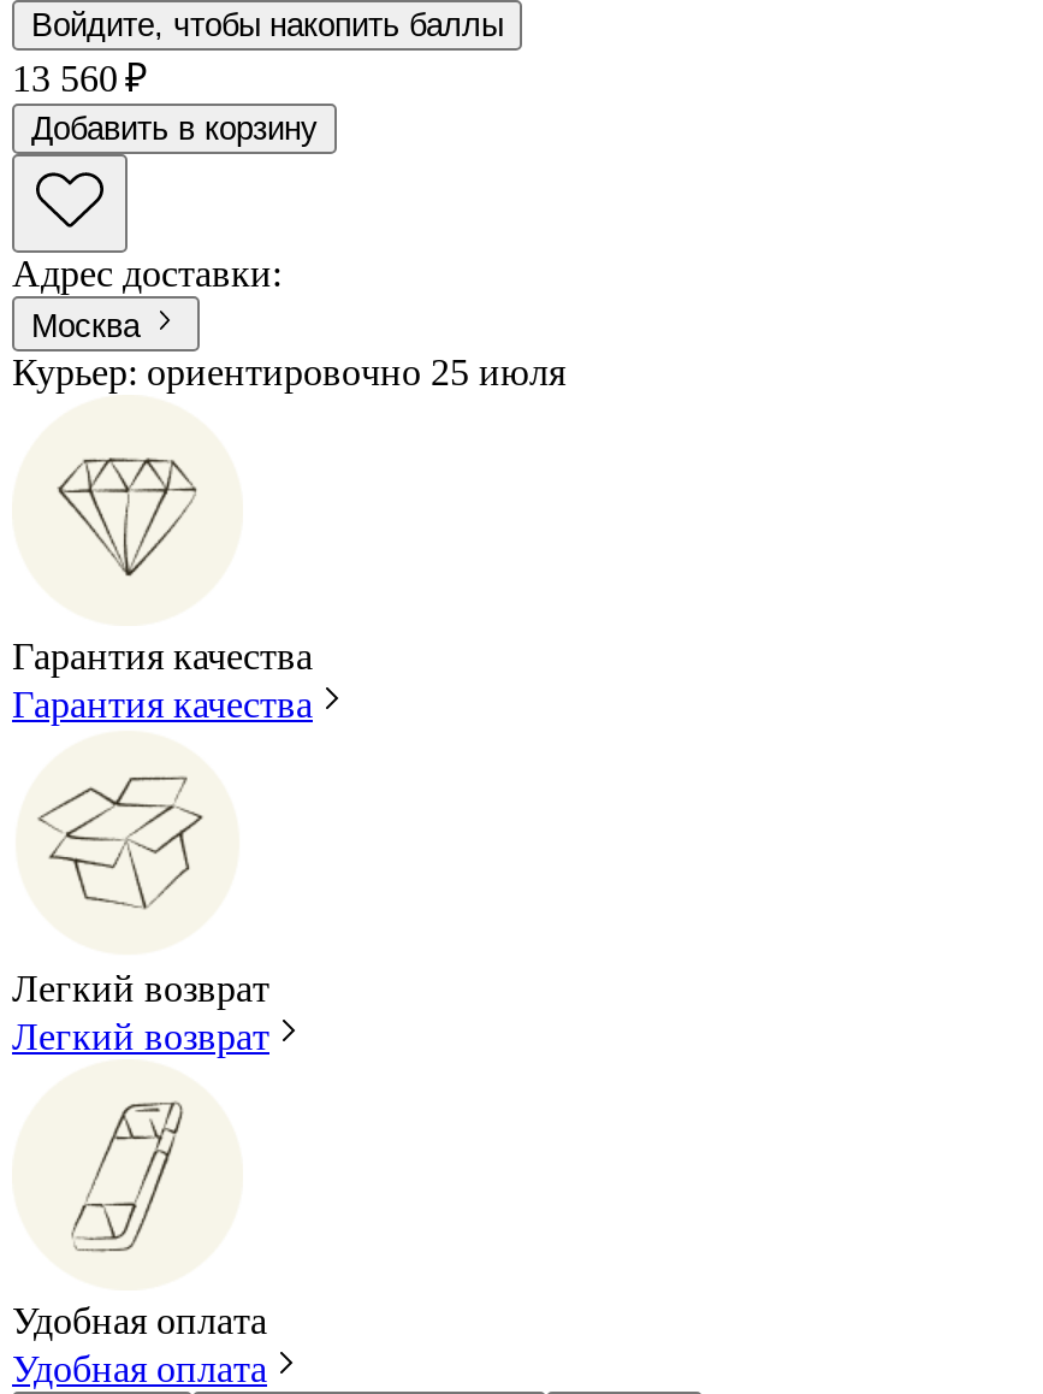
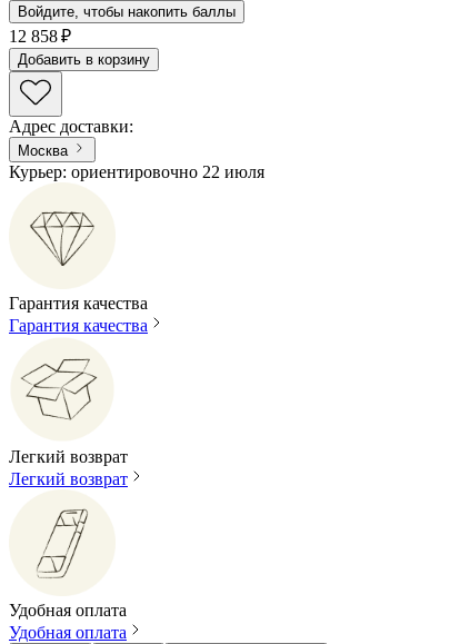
- 13 560 ₽
+ 12 858 ₽

- Курьер: ориентировочно 25 июля
+ Курьер: ориентировочно 22 июля
